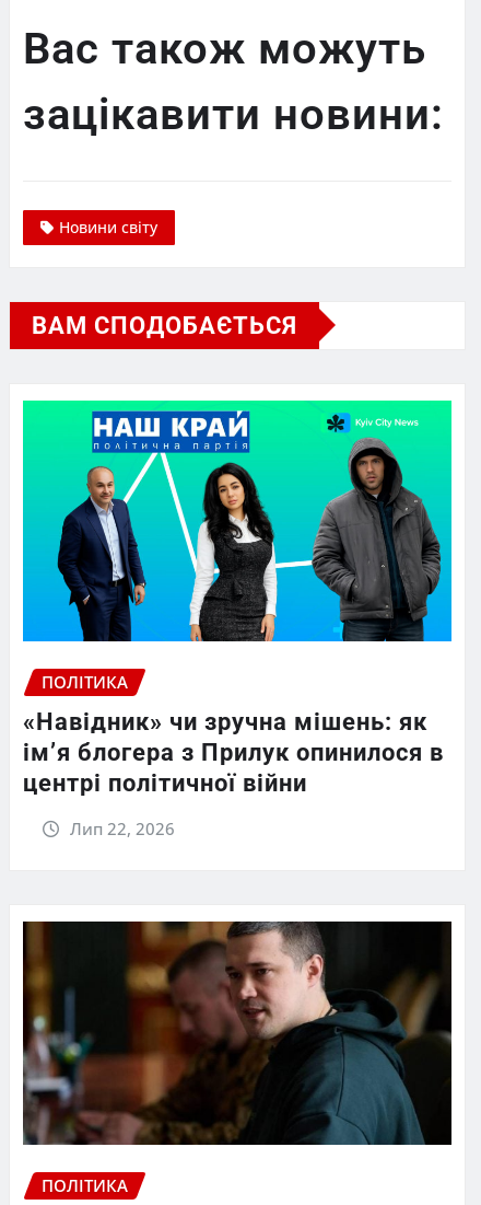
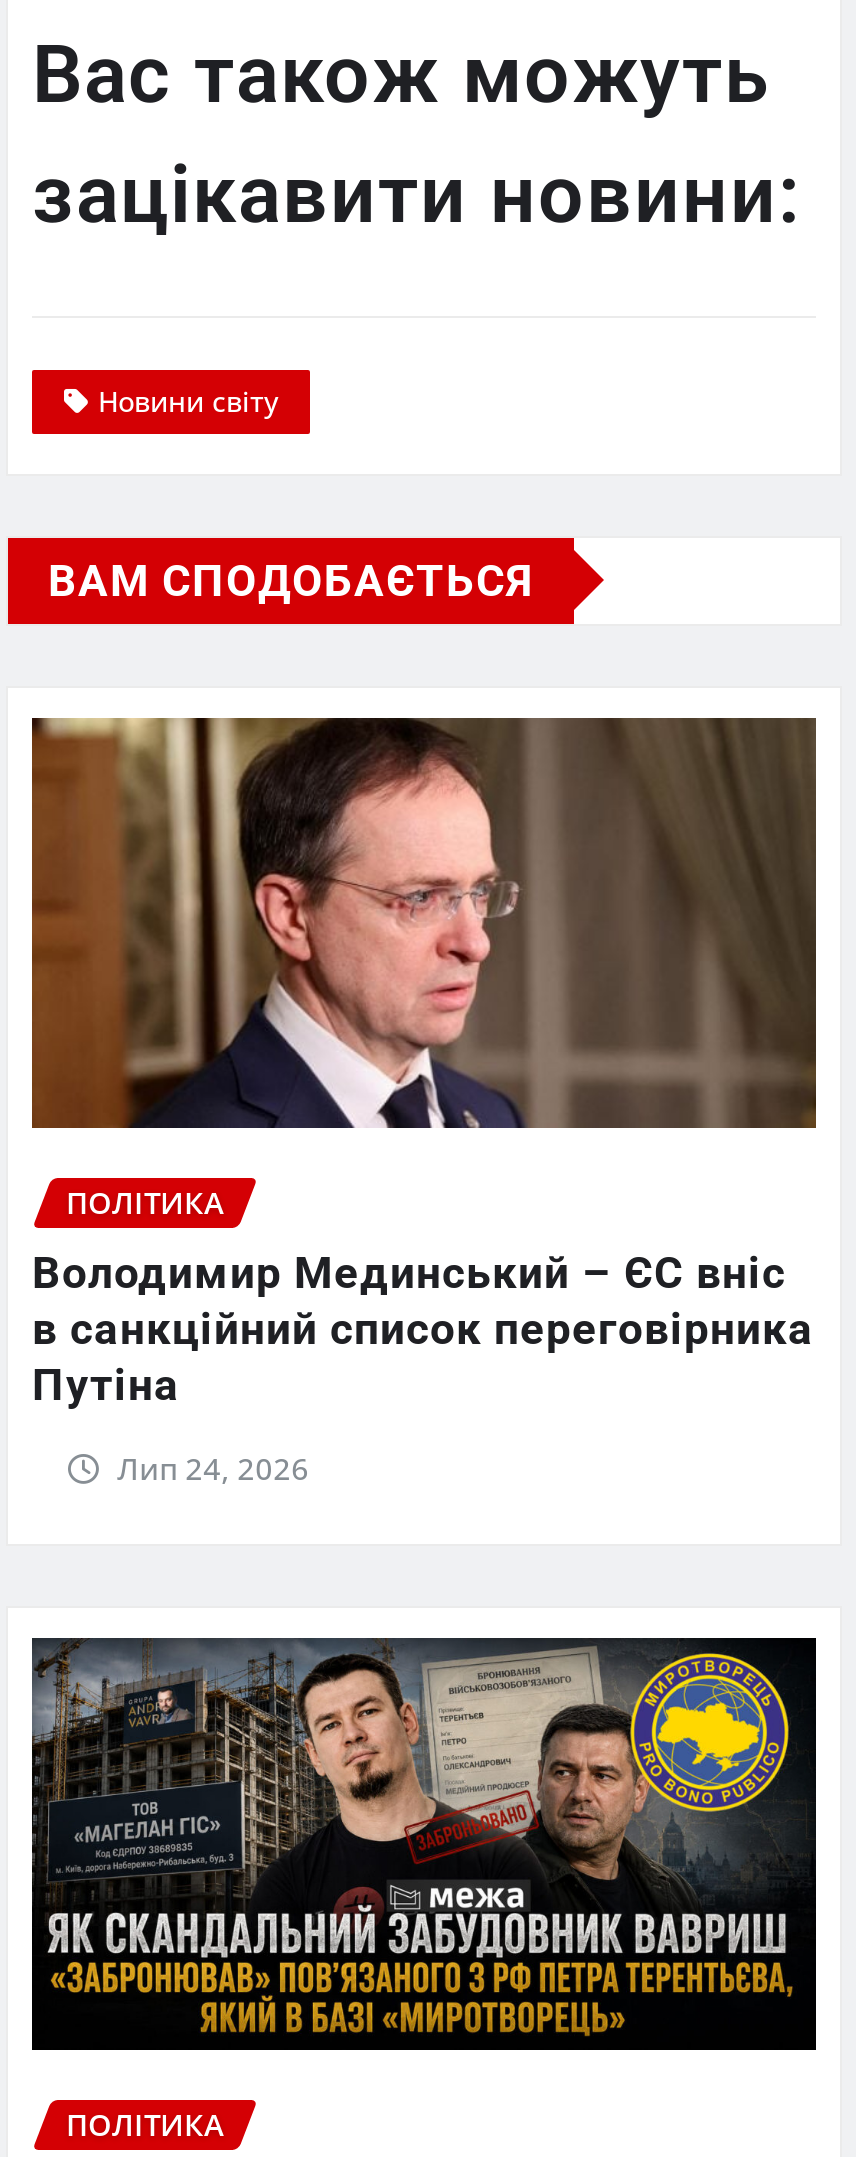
- [image]
+ [image]

- «Навідник» чи зручна мішень: як
- ім’я блогера з Прилук опинилося в
- центрі політичної війни
+ Володимир Мединський – ЄС вніс
+ в санкційний список переговірника
+ Путіна

- Лип 22, 2026
+ Лип 24, 2026

- [image]
+ [image]
